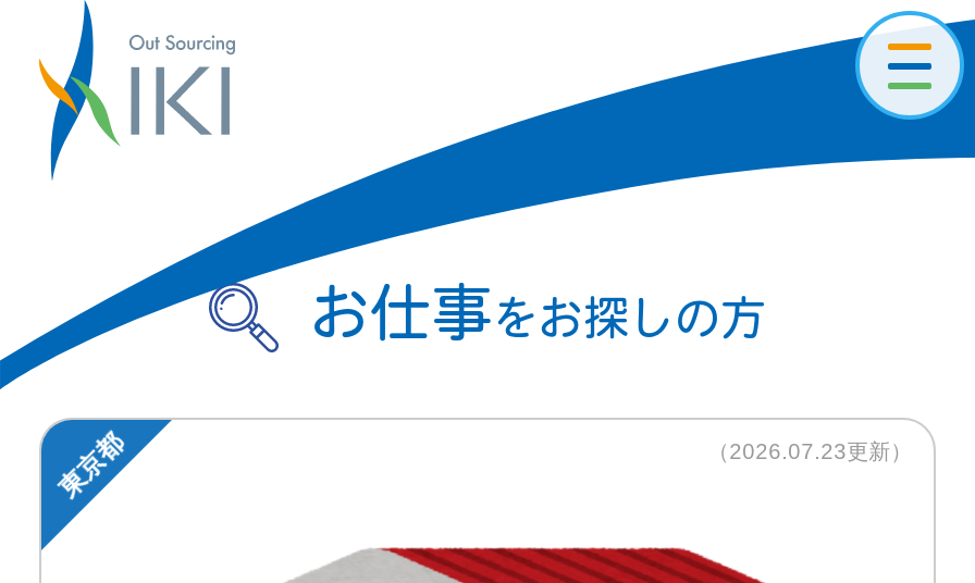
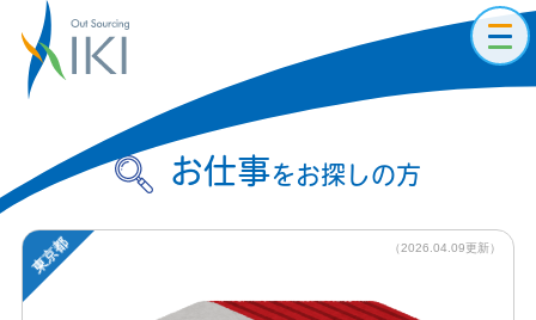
- （2026.07.23更新）
+ （2026.04.09更新）
